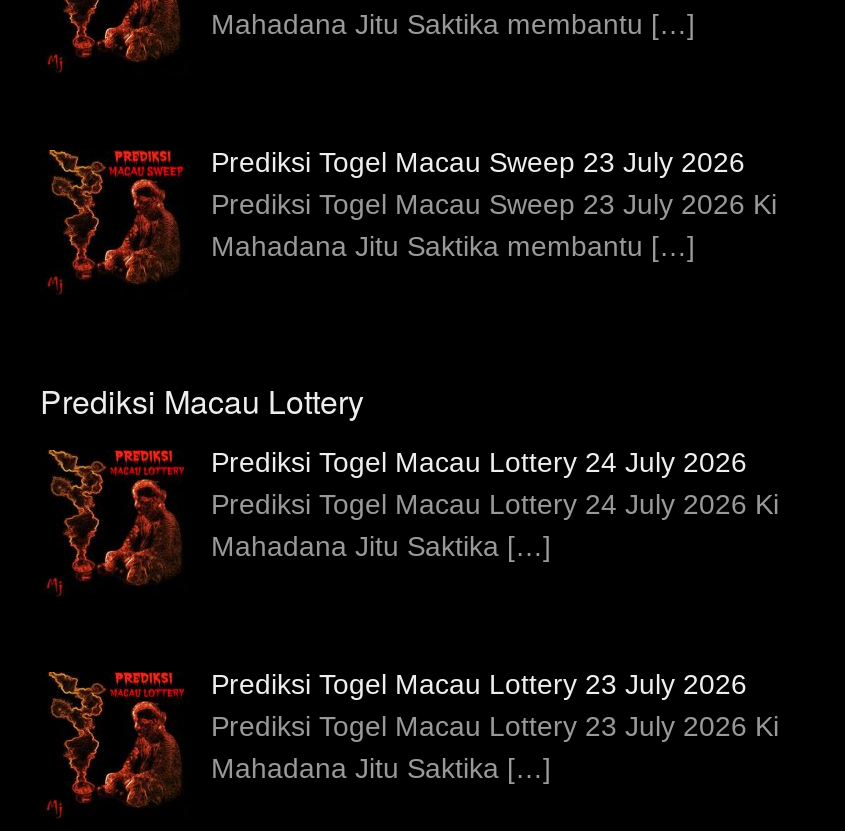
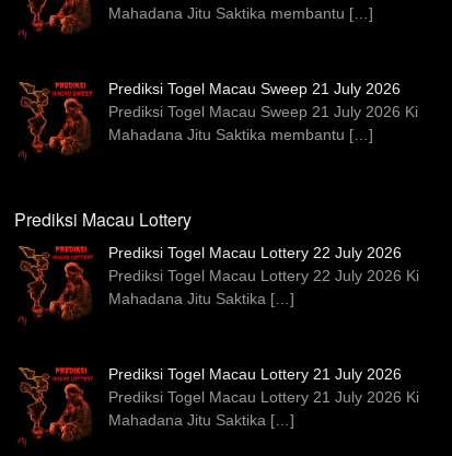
- Prediksi Togel Macau Sweep 23 July 2026
+ Prediksi Togel Macau Sweep 21 July 2026

- Prediksi Togel Macau Sweep 23 July 2026 Ki
+ Prediksi Togel Macau Sweep 21 July 2026 Ki

- Prediksi Togel Macau Lottery 24 July 2026
+ Prediksi Togel Macau Lottery 22 July 2026

- Prediksi Togel Macau Lottery 24 July 2026 Ki
+ Prediksi Togel Macau Lottery 22 July 2026 Ki

- Prediksi Togel Macau Lottery 23 July 2026
+ Prediksi Togel Macau Lottery 21 July 2026

- Prediksi Togel Macau Lottery 23 July 2026 Ki
+ Prediksi Togel Macau Lottery 21 July 2026 Ki
